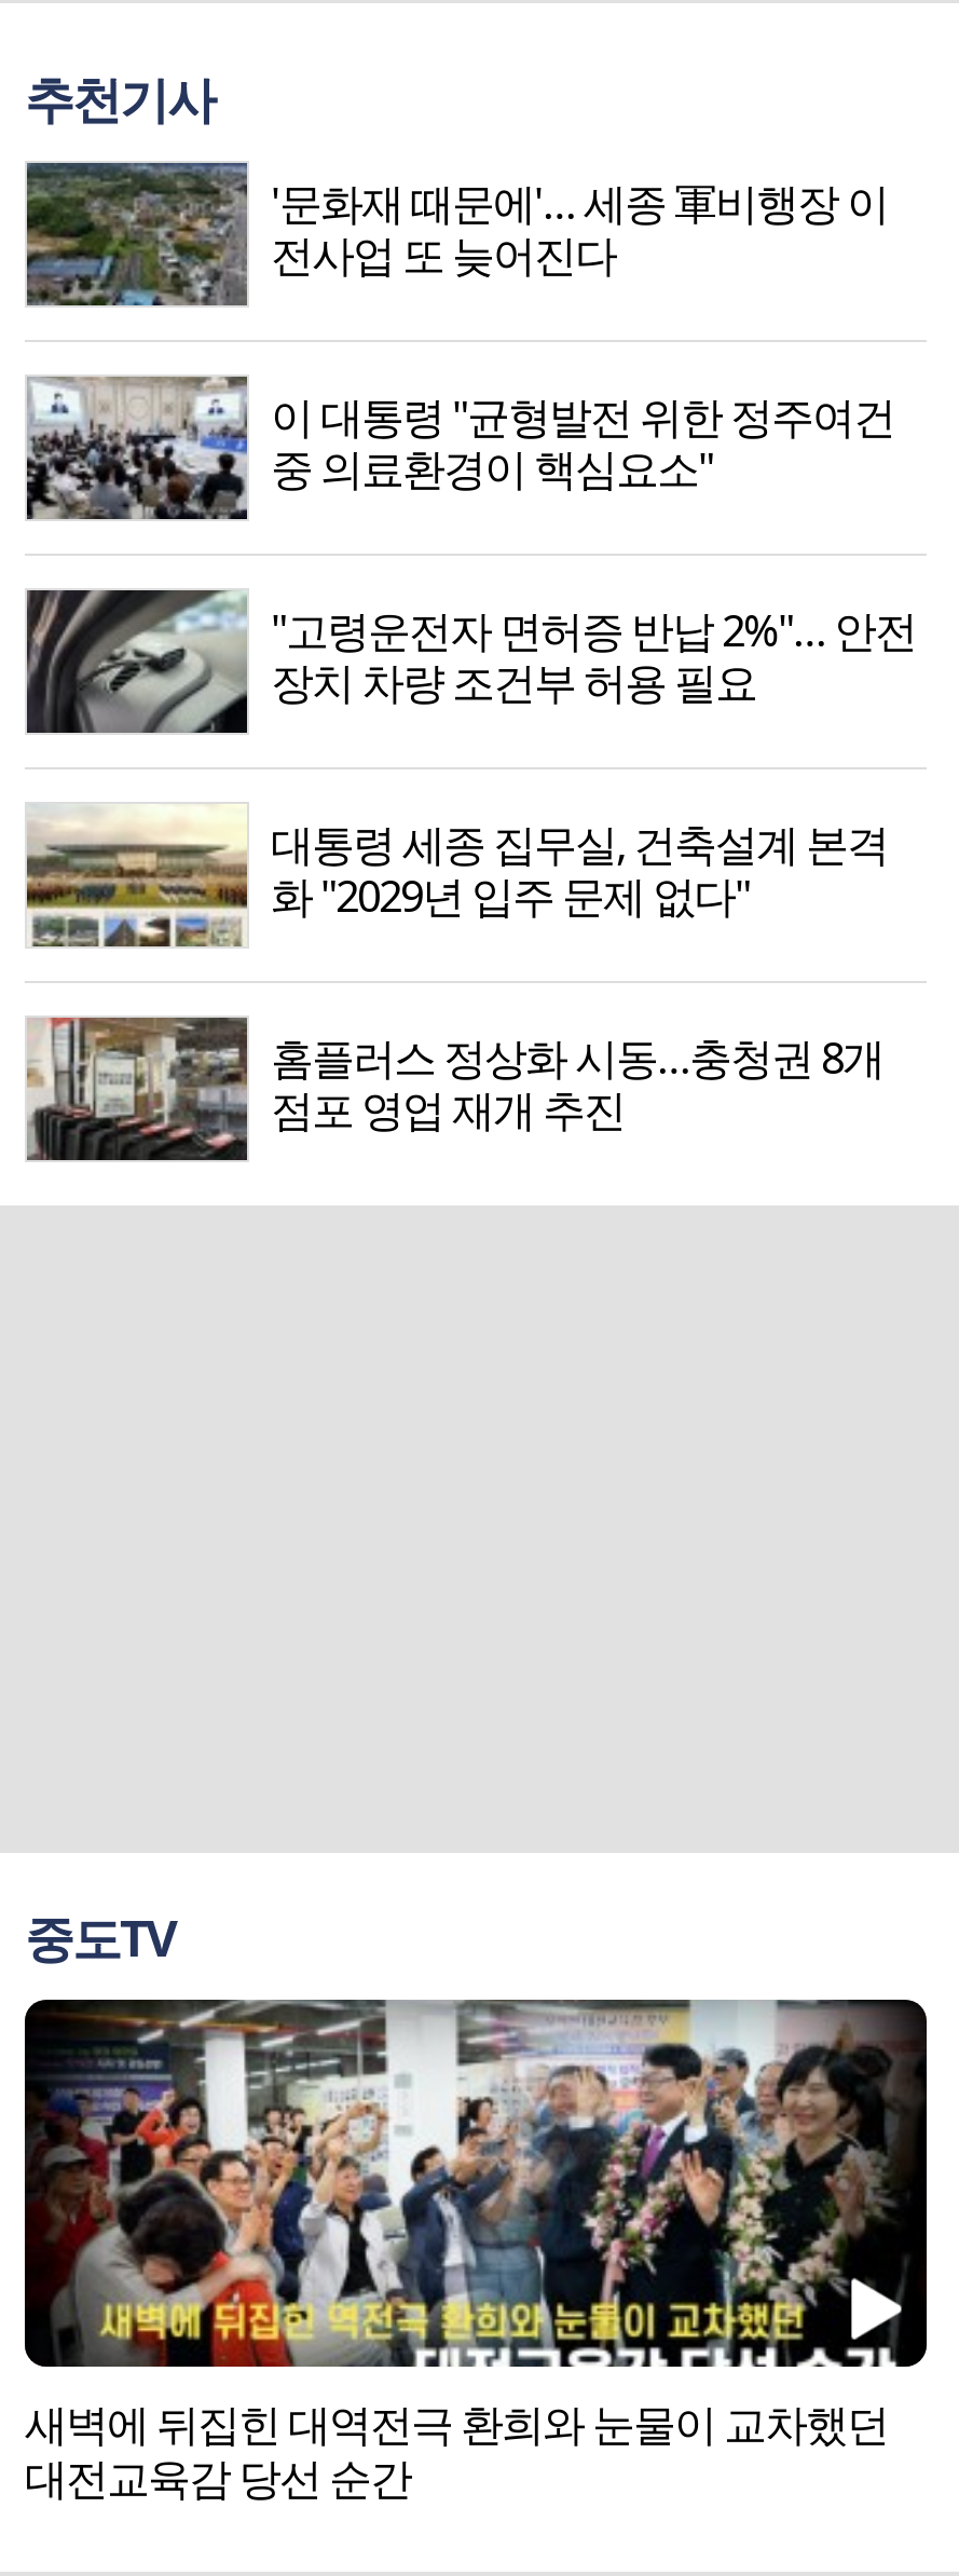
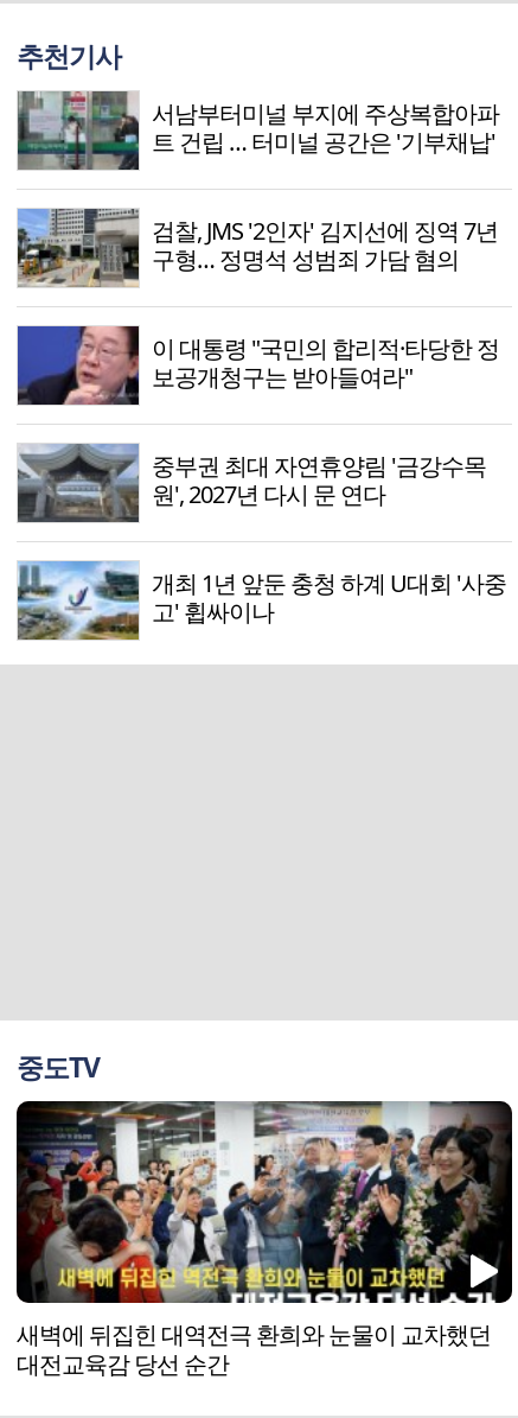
- [image]
- '문화재 때문에'… 세종 軍비행장 이
- 전사업 또 늦어진다
+ [image]
+ 서남부터미널 부지에 주상복합아파
+ 트 건립 … 터미널 공간은 '기부채납'

- [image]
- 이 대통령 "균형발전 위한 정주여건
- 중 의료환경이 핵심요소"
+ [image]
+ 검찰, JMS '2인자' 김지선에 징역 7년
+ 구형… 정명석 성범죄 가담 혐의

- [image]
- "고령운전자 면허증 반납 2%"… 안전
- 장치 차량 조건부 허용 필요
+ [image]
+ 이 대통령 "국민의 합리적·타당한 정
+ 보공개청구는 받아들여라"

- [image]
- 대통령 세종 집무실, 건축설계 본격
- 화 "2029년 입주 문제 없다"
+ [image]
+ 중부권 최대 자연휴양림 '금강수목
+ 원', 2027년 다시 문 연다

- [image]
- 홈플러스 정상화 시동…충청권 8개
- 점포 영업 재개 추진
+ [image]
+ 개최 1년 앞둔 충청 하계 U대회 '사중
+ 고' 휩싸이나
